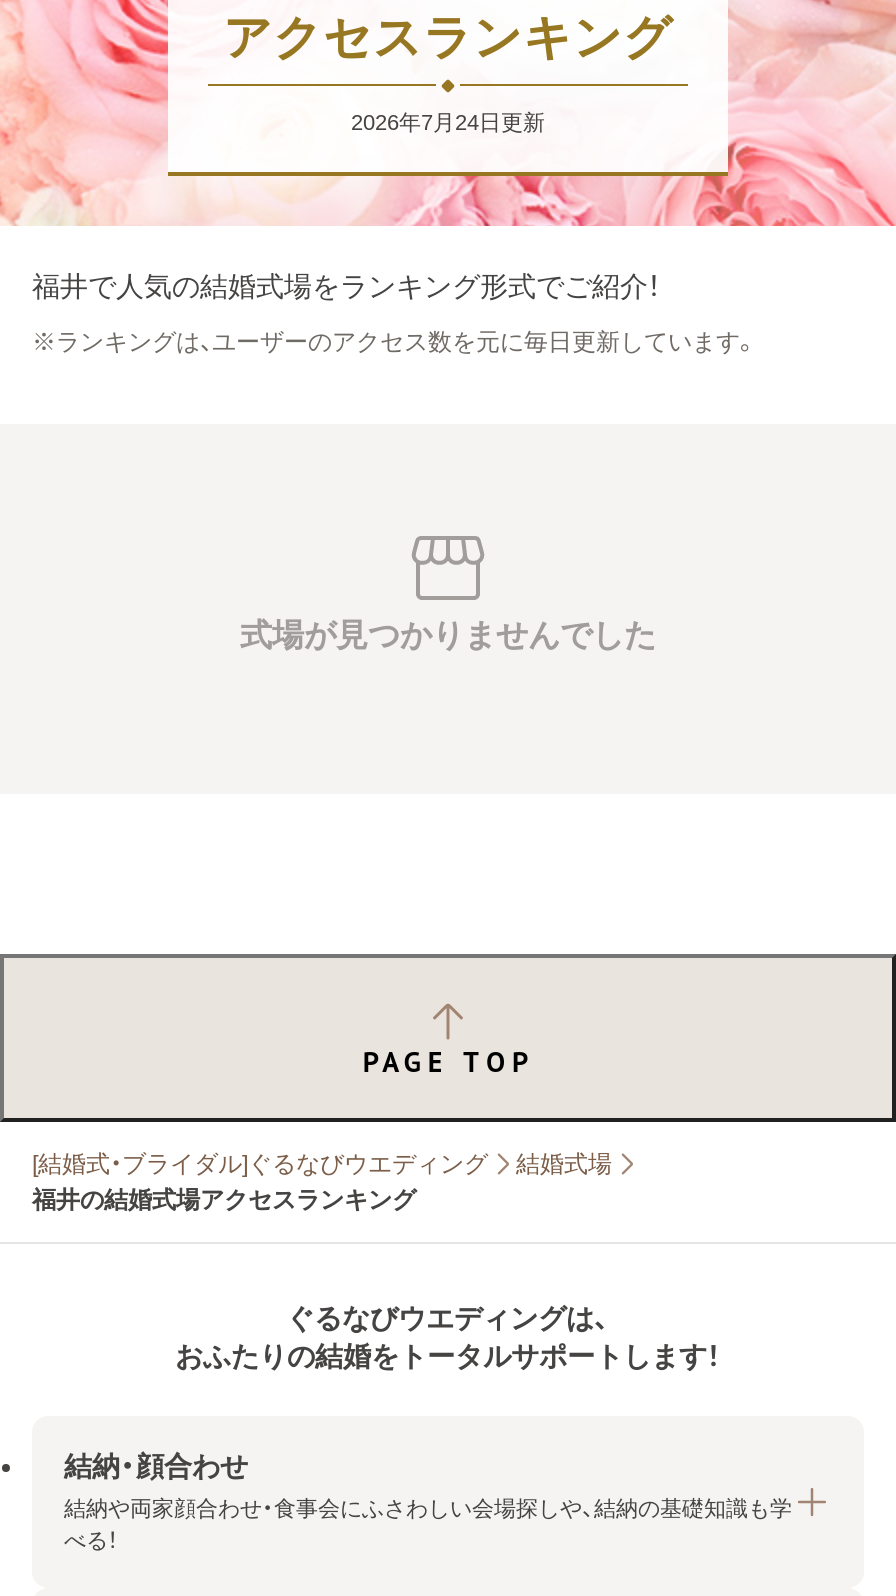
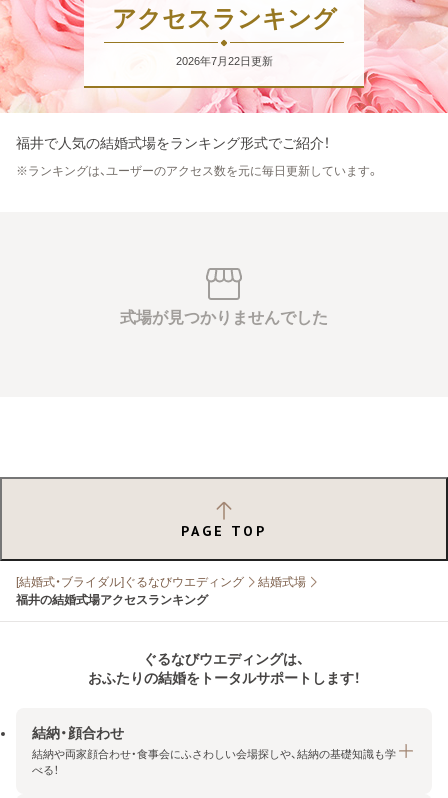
- 2026年7月24日更新
+ 2026年7月22日更新
